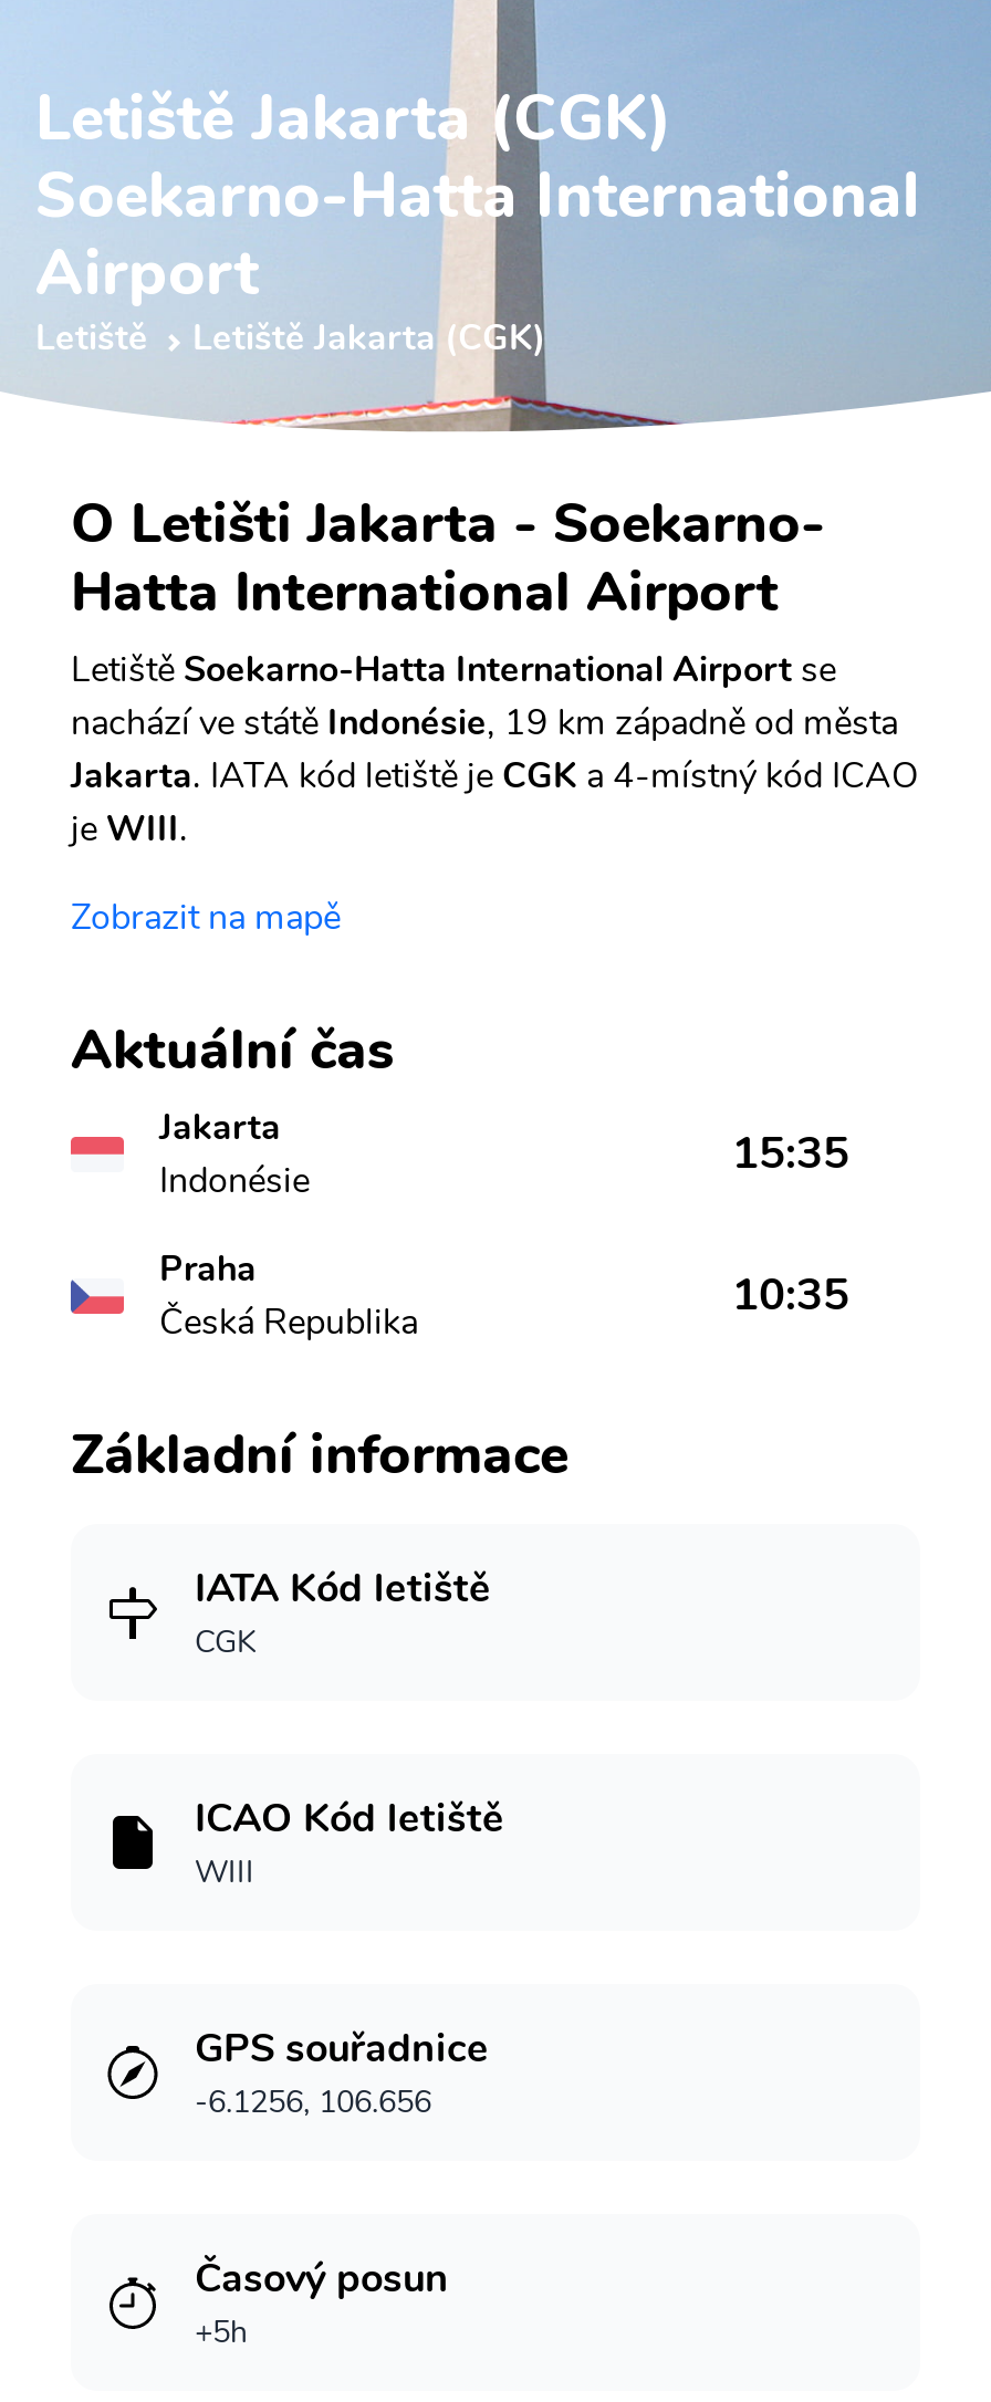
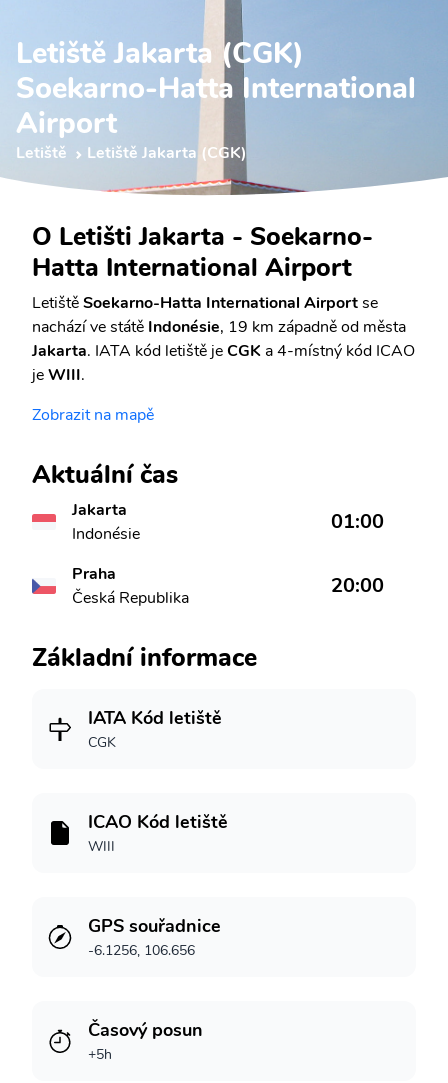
- 15:35
+ 01:00

- 10:35
+ 20:00
